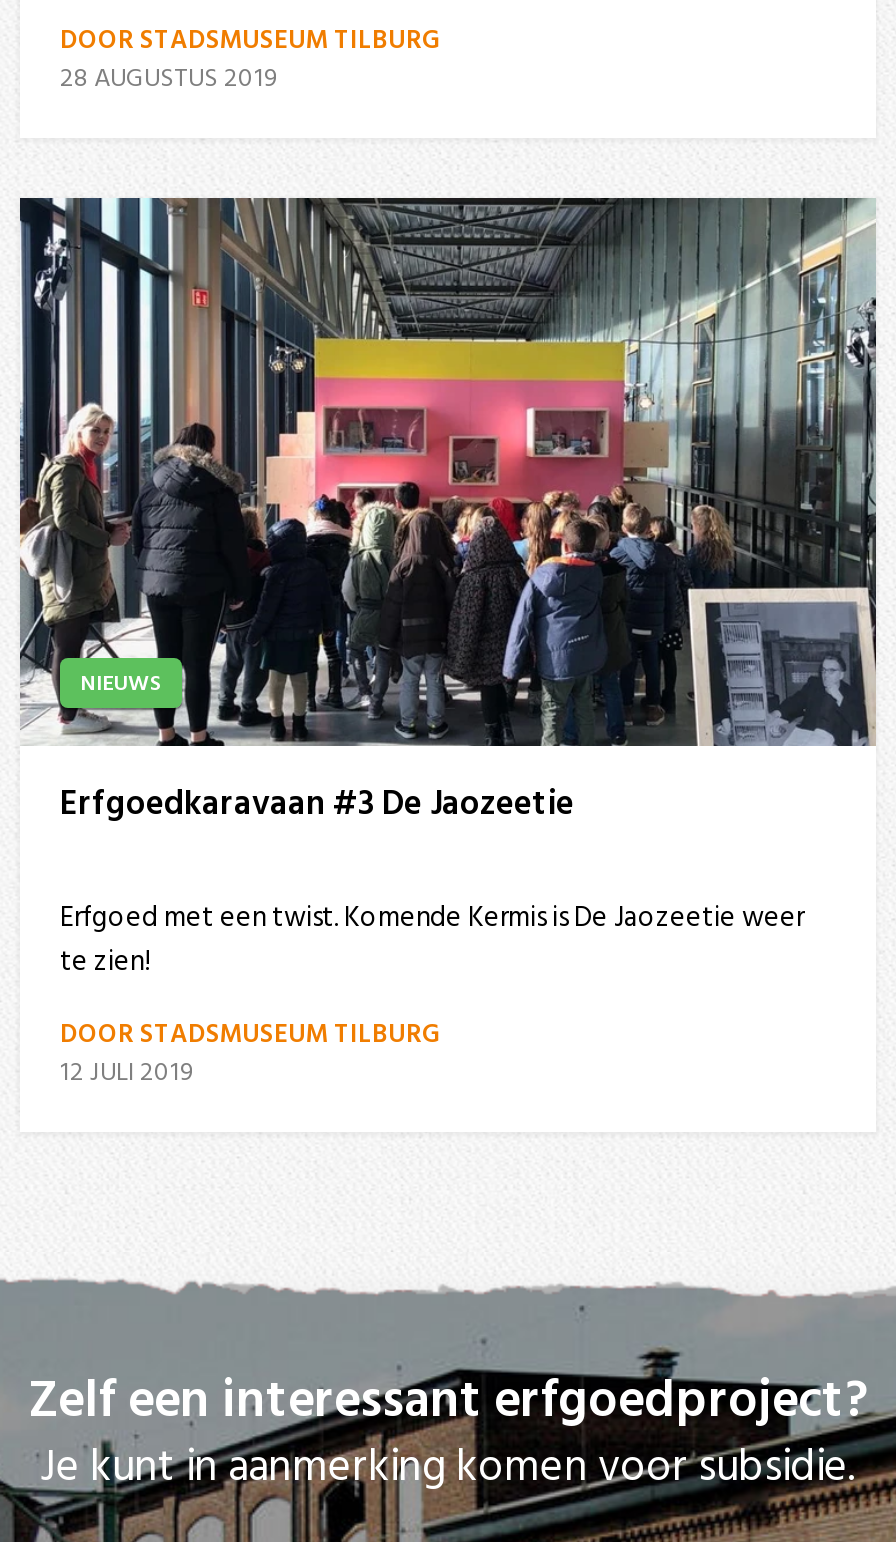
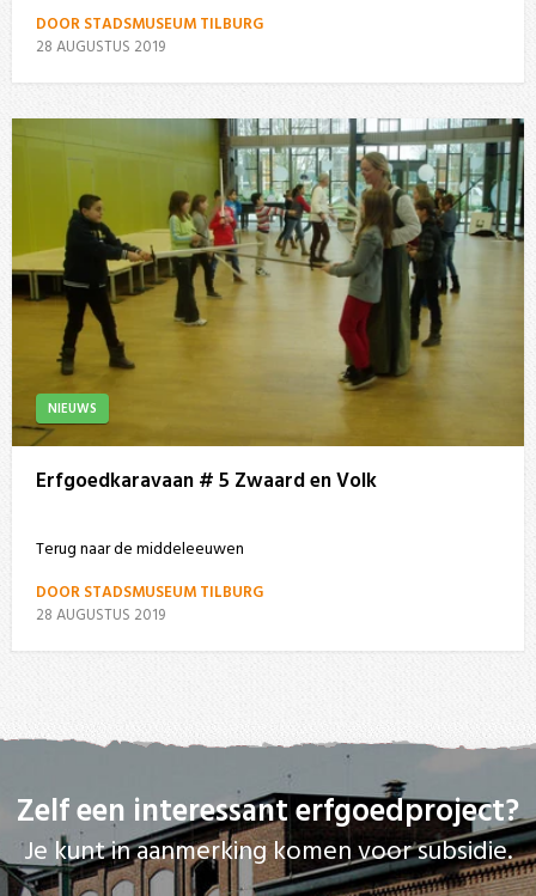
- [image]
- Erfgoedkaravaan #3 De Jaozeetie
+ [image]
+ Erfgoedkaravaan # 5 Zwaard en Volk

- Erfgoed met een twist. Komende Kermis is De Jaozeetie weer
- te zien!
+ Terug naar de middeleeuwen

- 12 JULI 2019
+ 28 AUGUSTUS 2019
